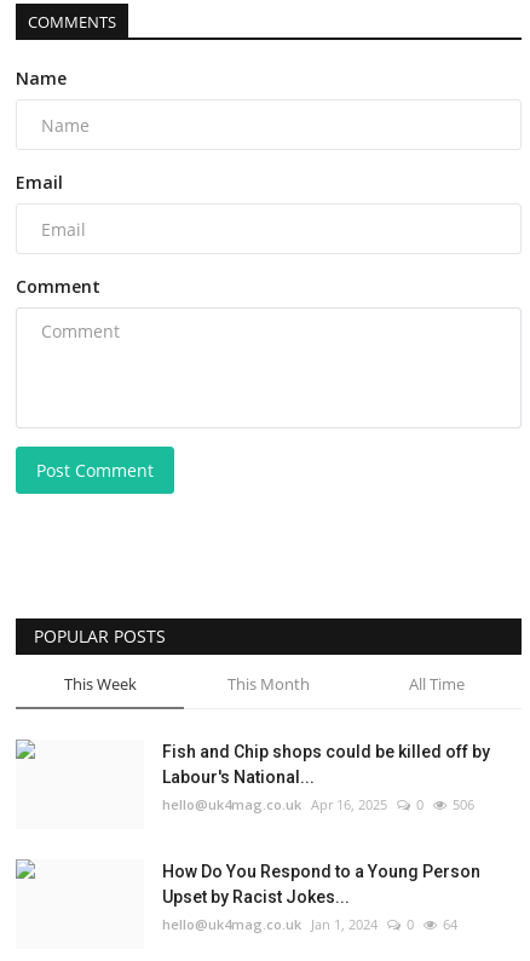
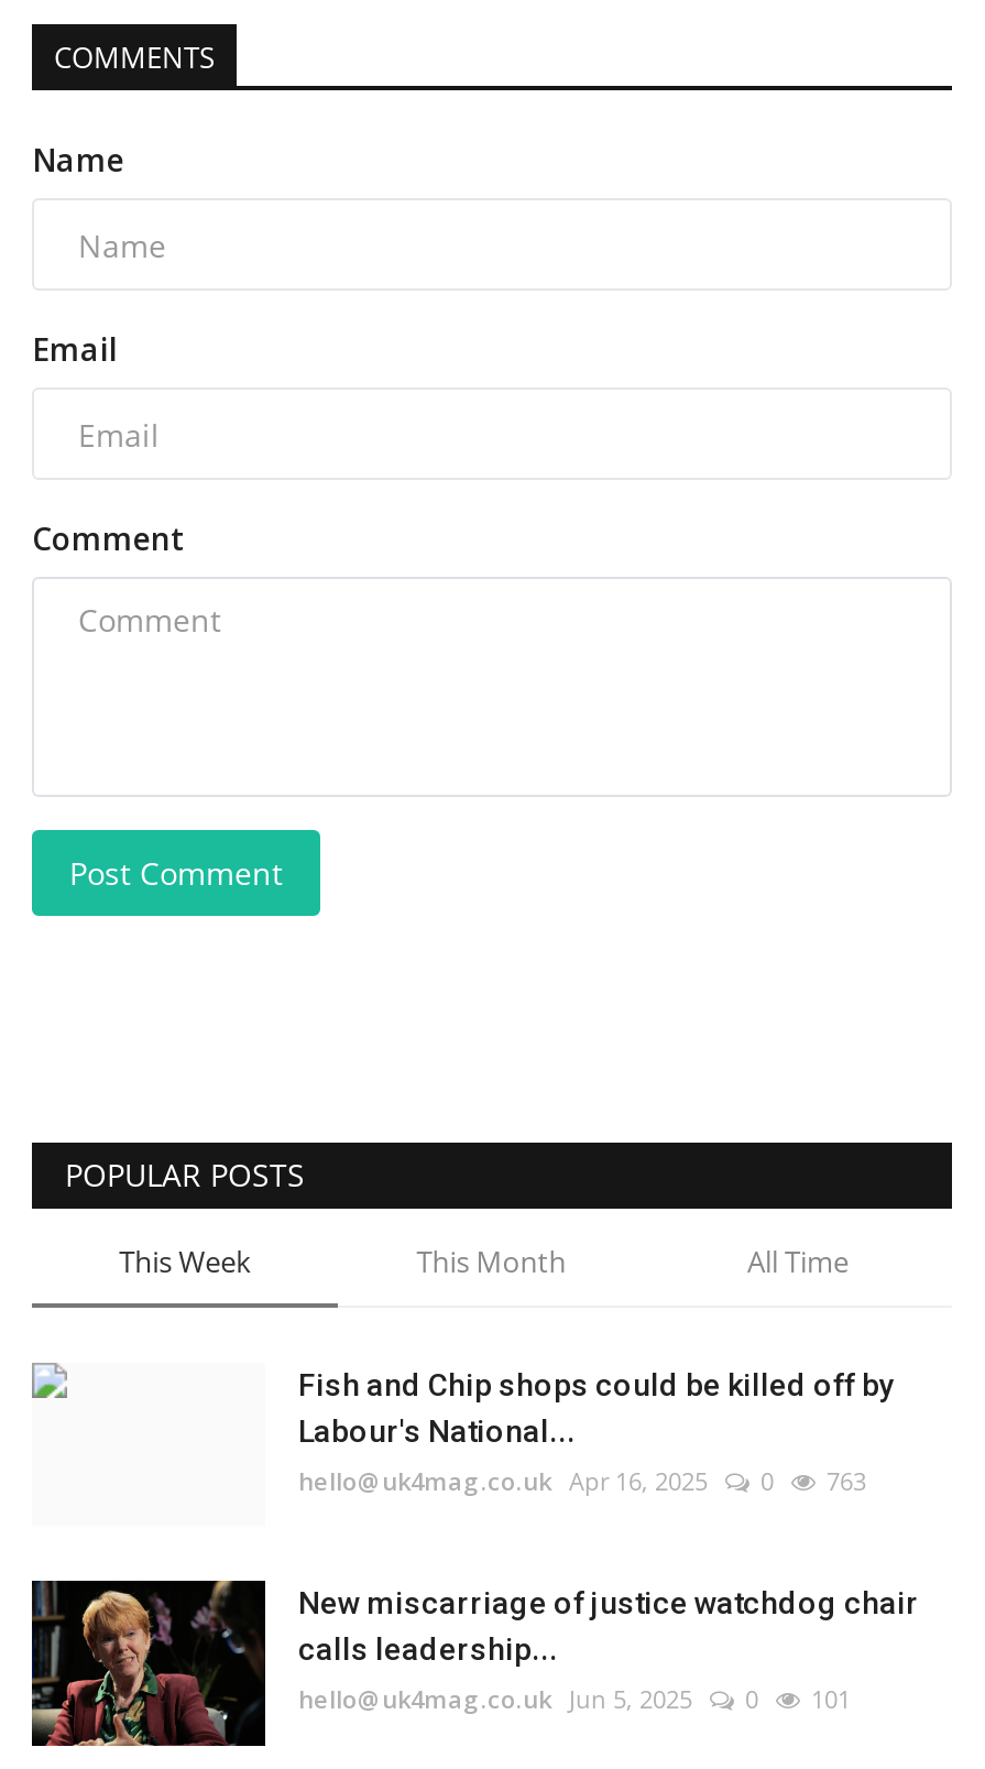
- hello@uk4mag.co.uk Apr 16, 2025 0 506
+ hello@uk4mag.co.uk Apr 16, 2025 0 763

+ [image]

- How Do You Respond to a Young Person
- Upset by Racist Jokes...
- hello@uk4mag.co.uk Jan 1, 2024
+ New miscarriage of justice watchdog chair
+ calls leadership...
+ hello@uk4mag.co.uk Jun 5, 2025

- 64
+ 101
